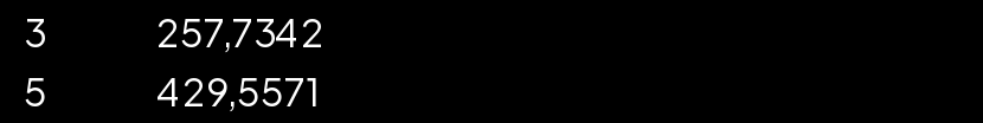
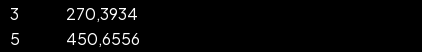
- 257,7342
+ 270,3934

- 429,5571
+ 450,6556
